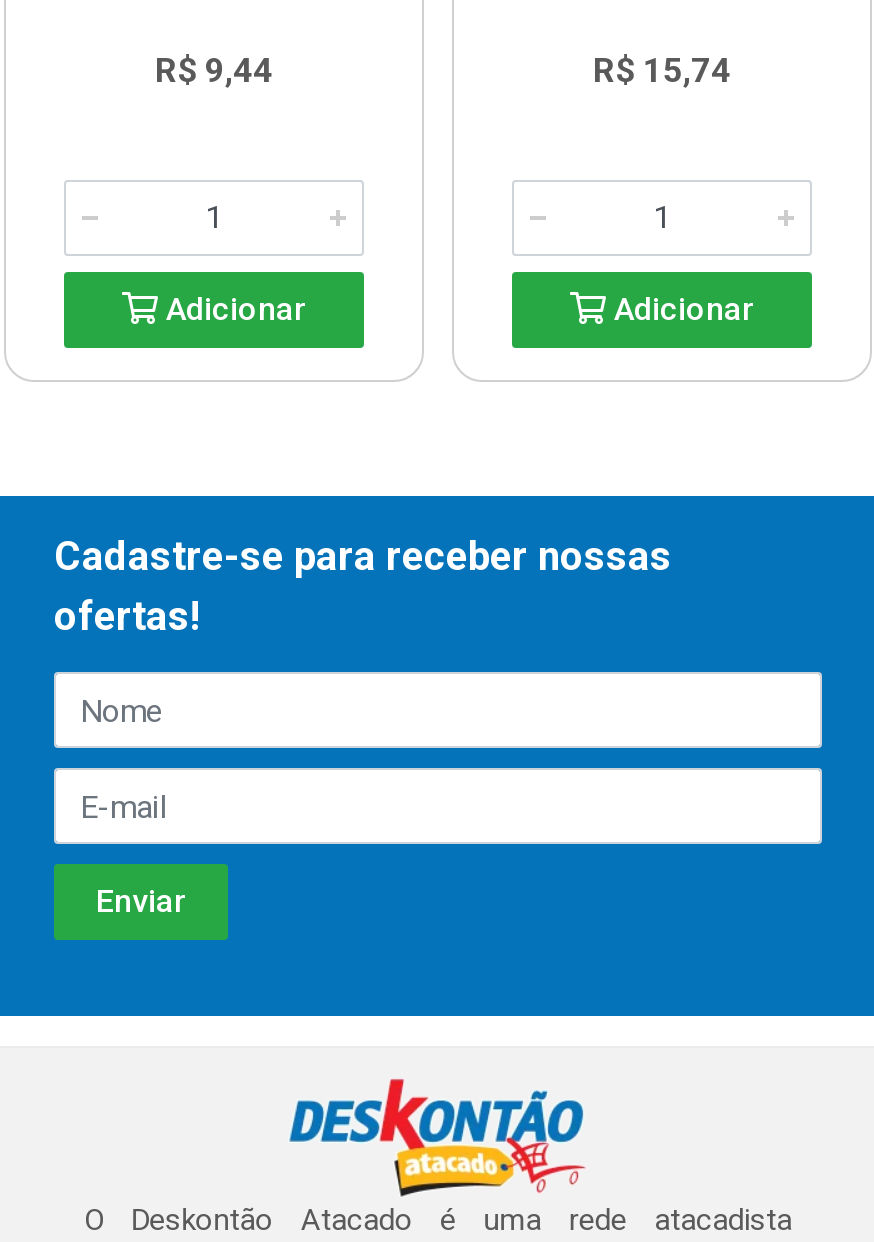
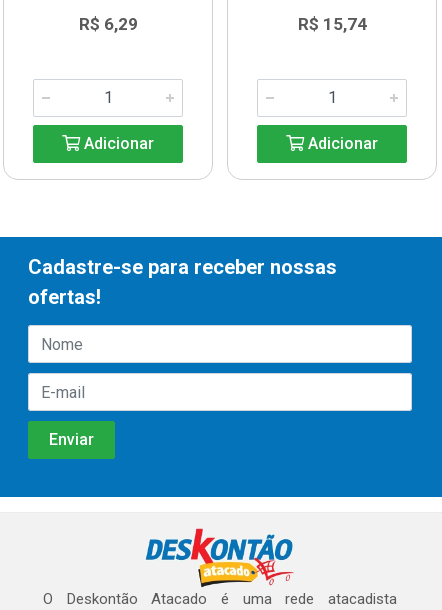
- R$ 9,44
+ R$ 6,29
